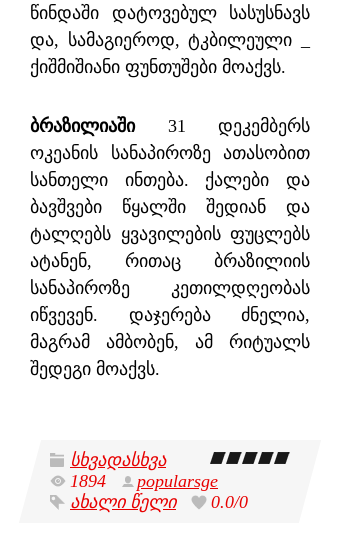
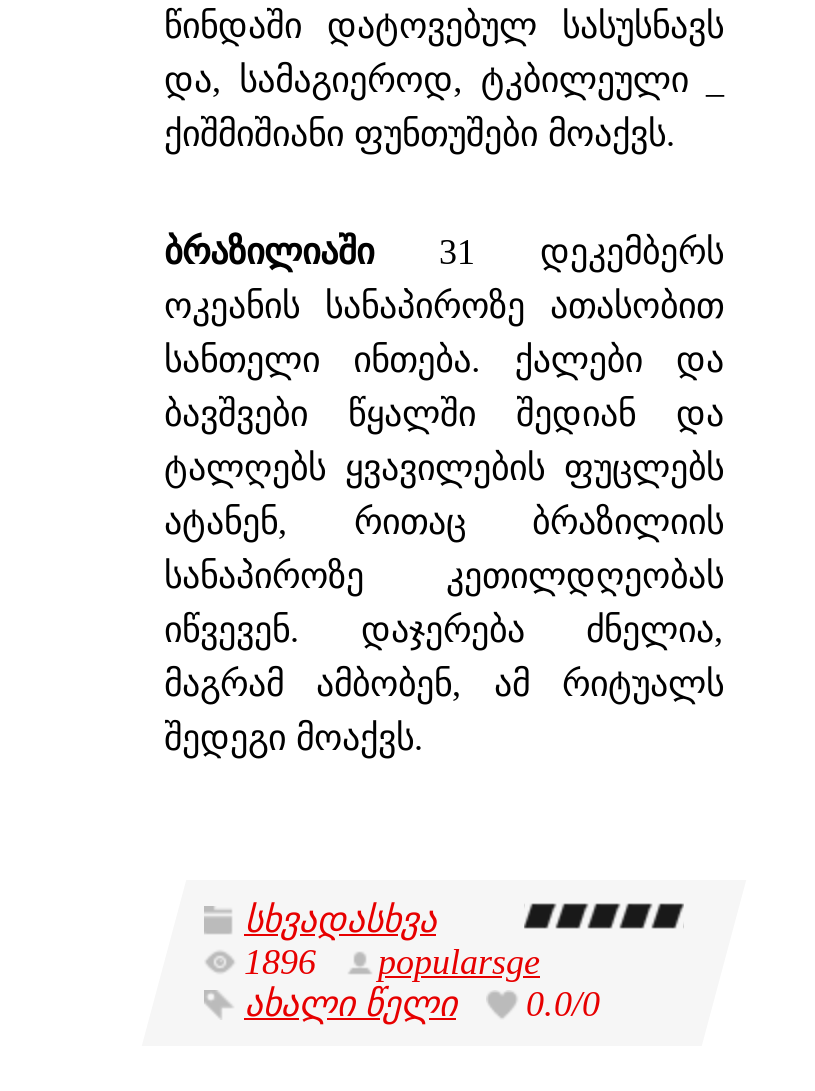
- 1894 popularsge
+ 1896 popularsge
